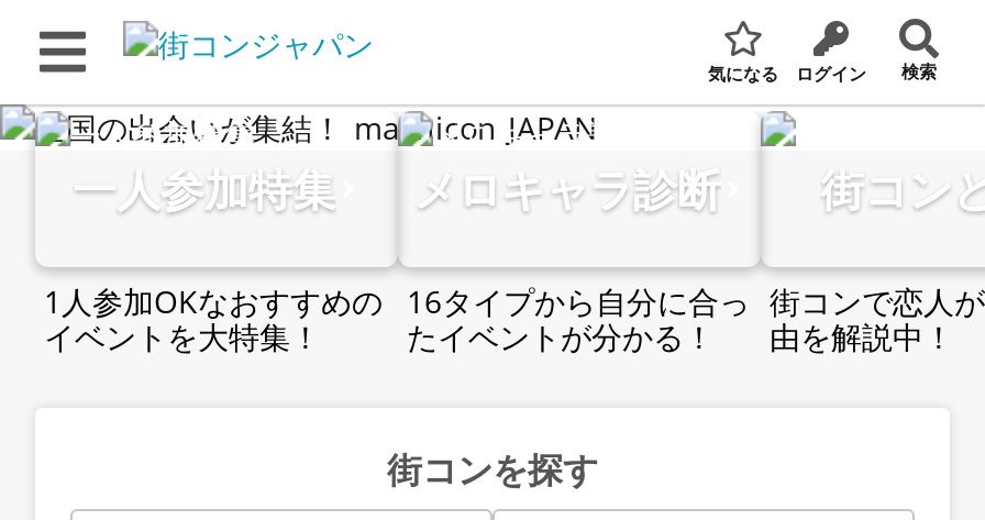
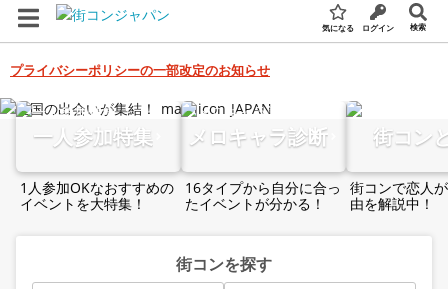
+ プライバシーポリシーの一部改定のお知らせ
